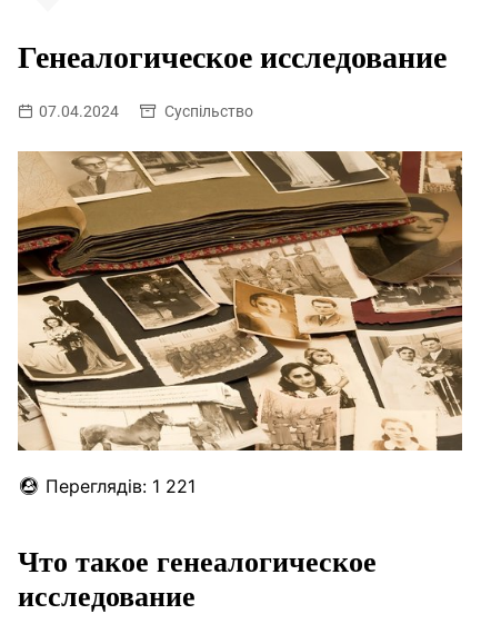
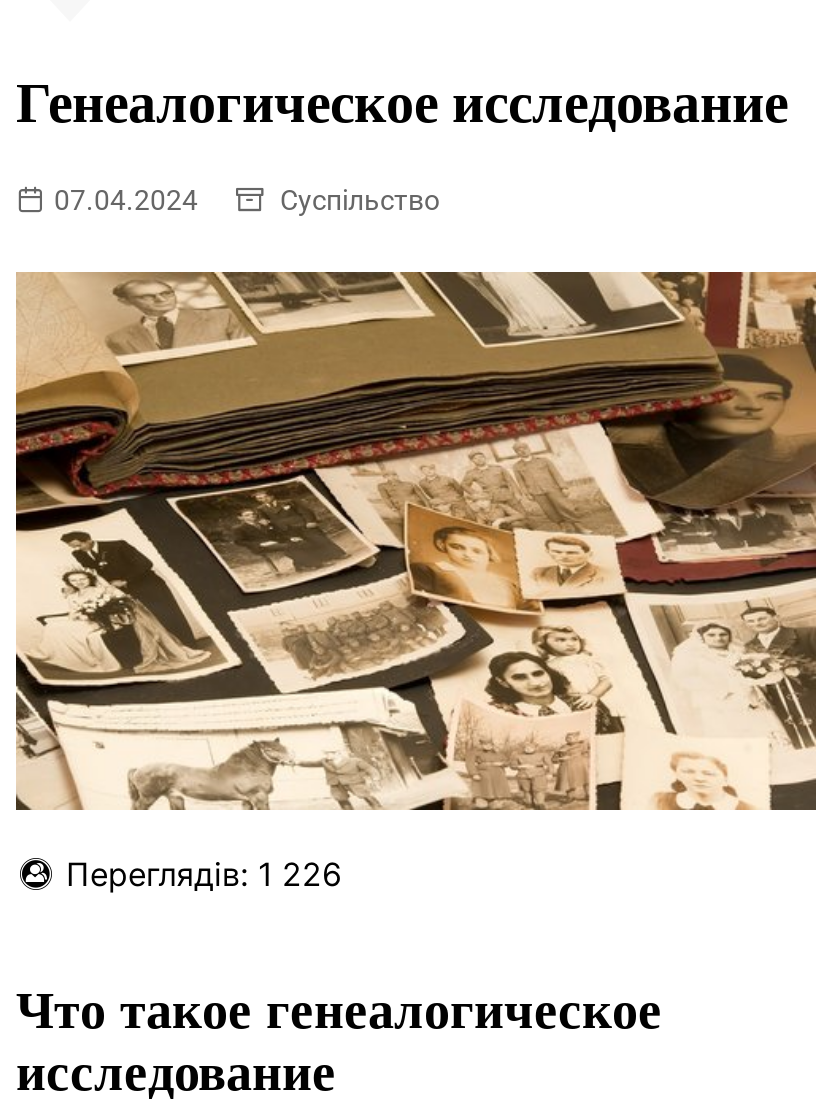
- Переглядів: 1 221
+ Переглядів: 1 226
